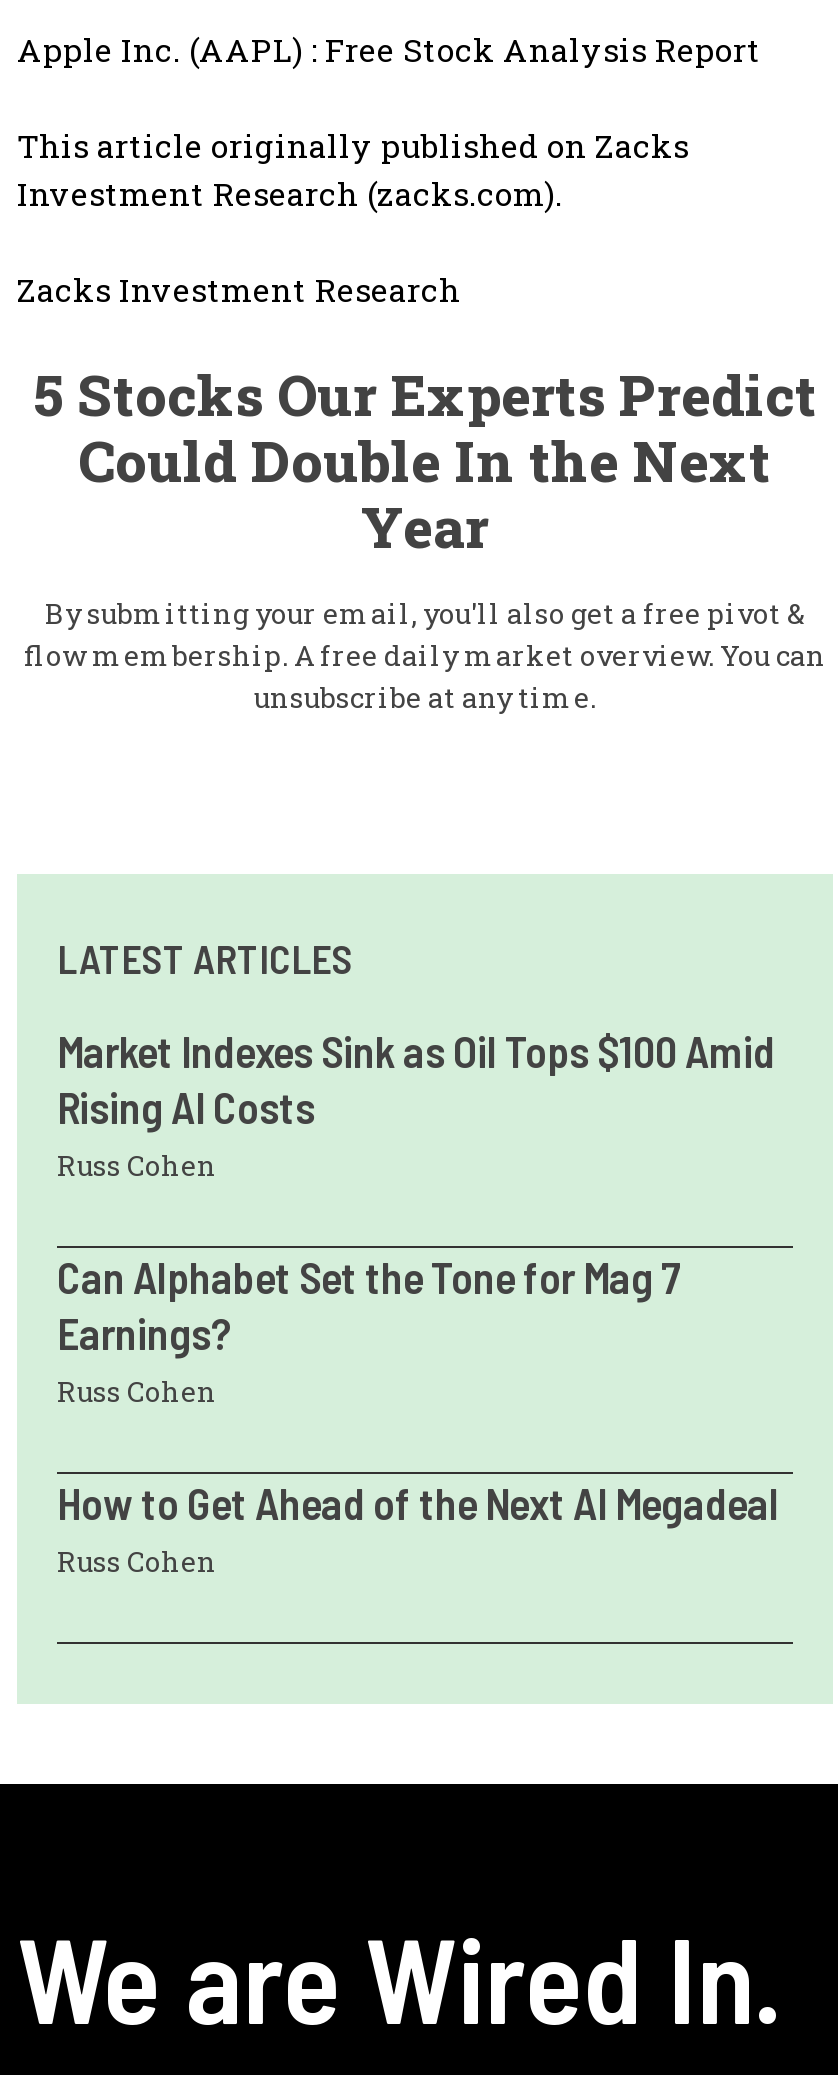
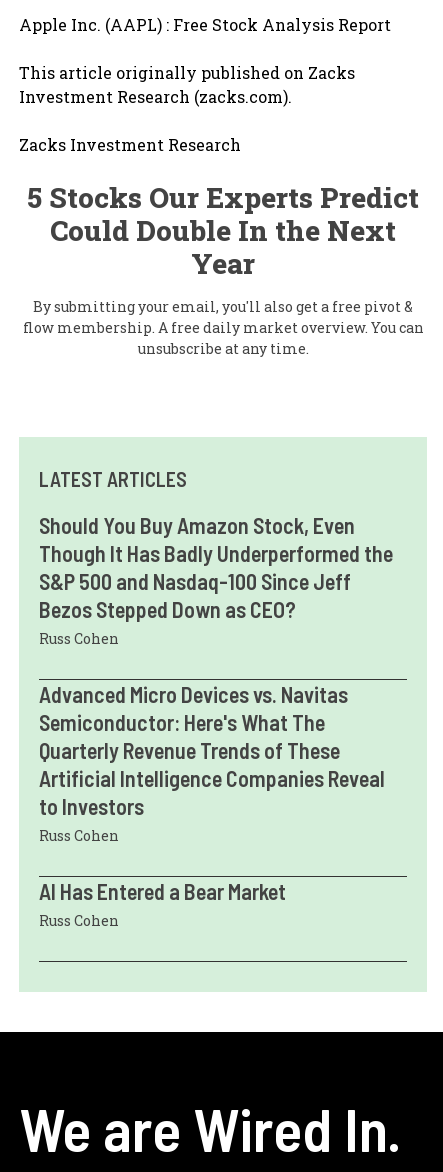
- Market Indexes Sink as Oil Tops $100 Amid
- Rising AI Costs
+ Should You Buy Amazon Stock, Even
+ Though It Has Badly Underperformed the
+ S&P 500 and Nasdaq-100 Since Jeff
+ Bezos Stepped Down as CEO?

- Can Alphabet Set the Tone for Mag 7
- Earnings?
+ Advanced Micro Devices vs. Navitas
+ Semiconductor: Here's What The
+ Quarterly Revenue Trends of These
+ Artificial Intelligence Companies Reveal
+ to Investors

- How to Get Ahead of the Next AI Megadeal
+ AI Has Entered a Bear Market
